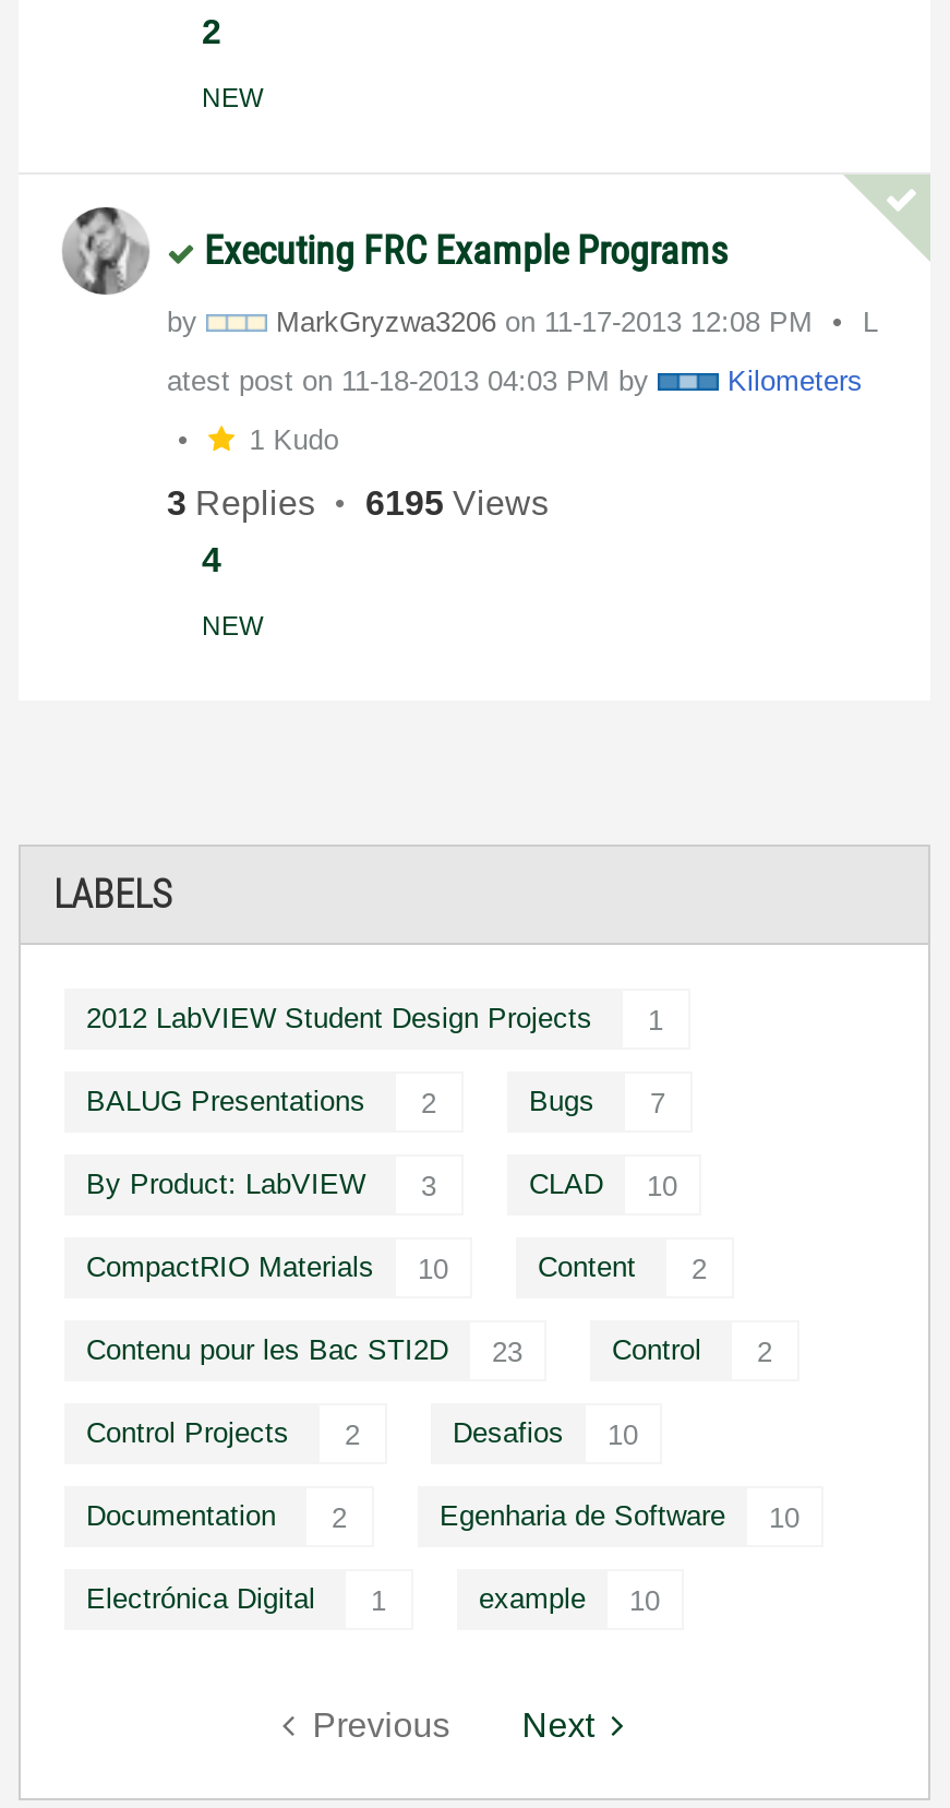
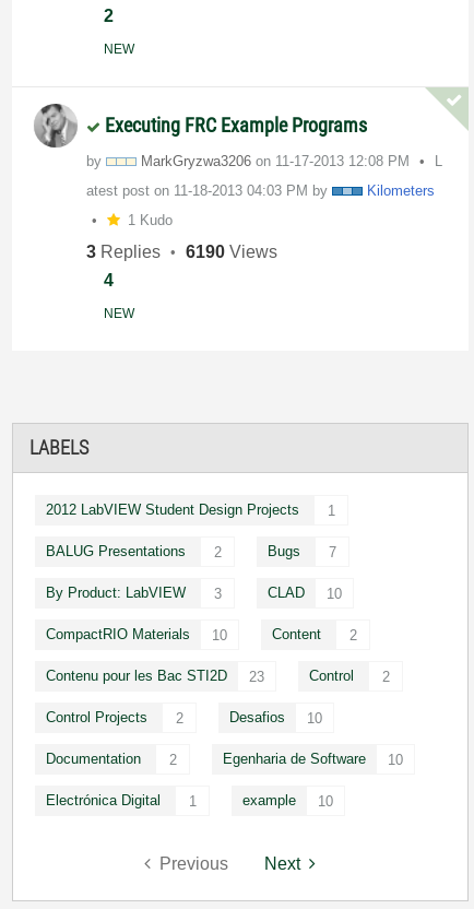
- 3 Replies 6195 Views
+ 3 Replies 6190 Views
